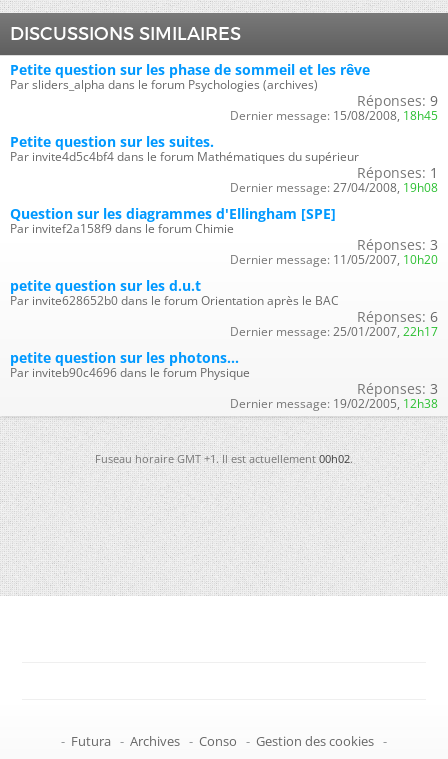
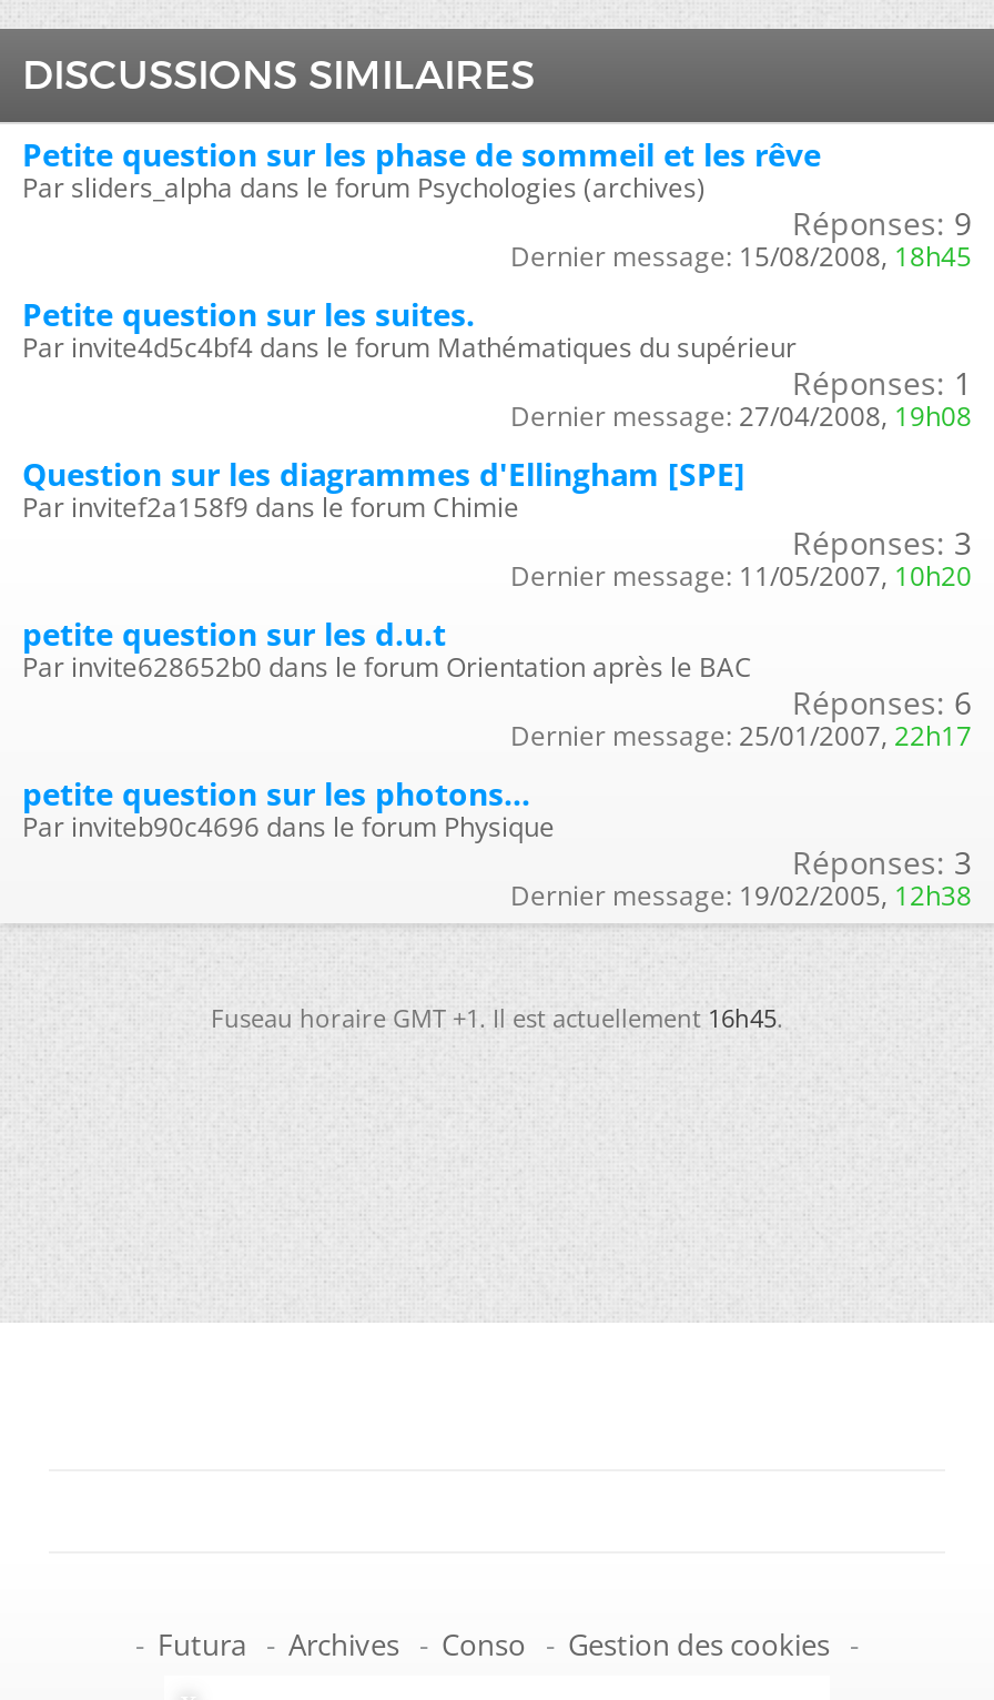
- Fuseau horaire GMT +1. Il est actuellement 00h02.
+ Fuseau horaire GMT +1. Il est actuellement 16h45.
